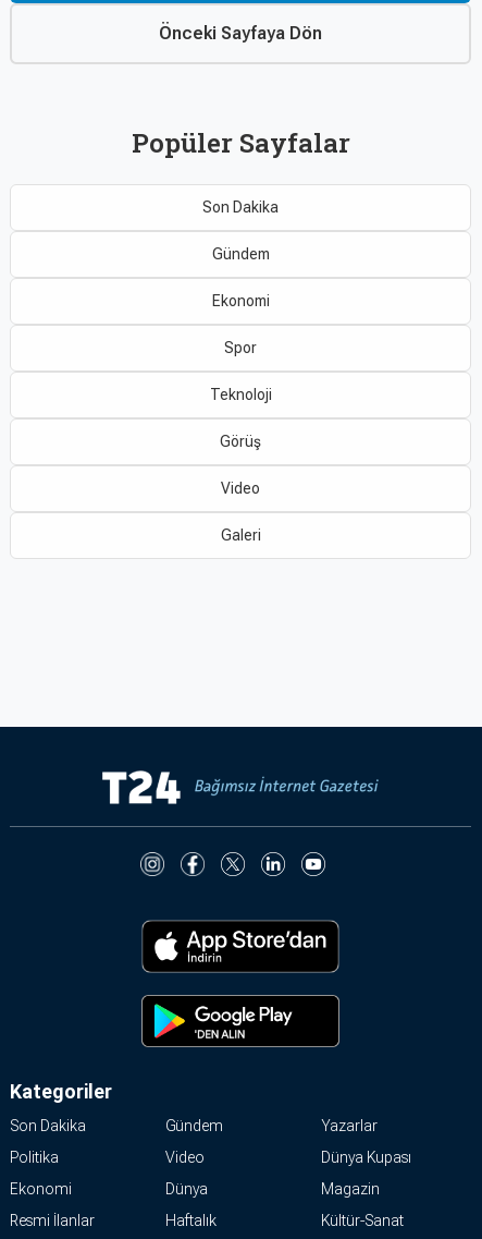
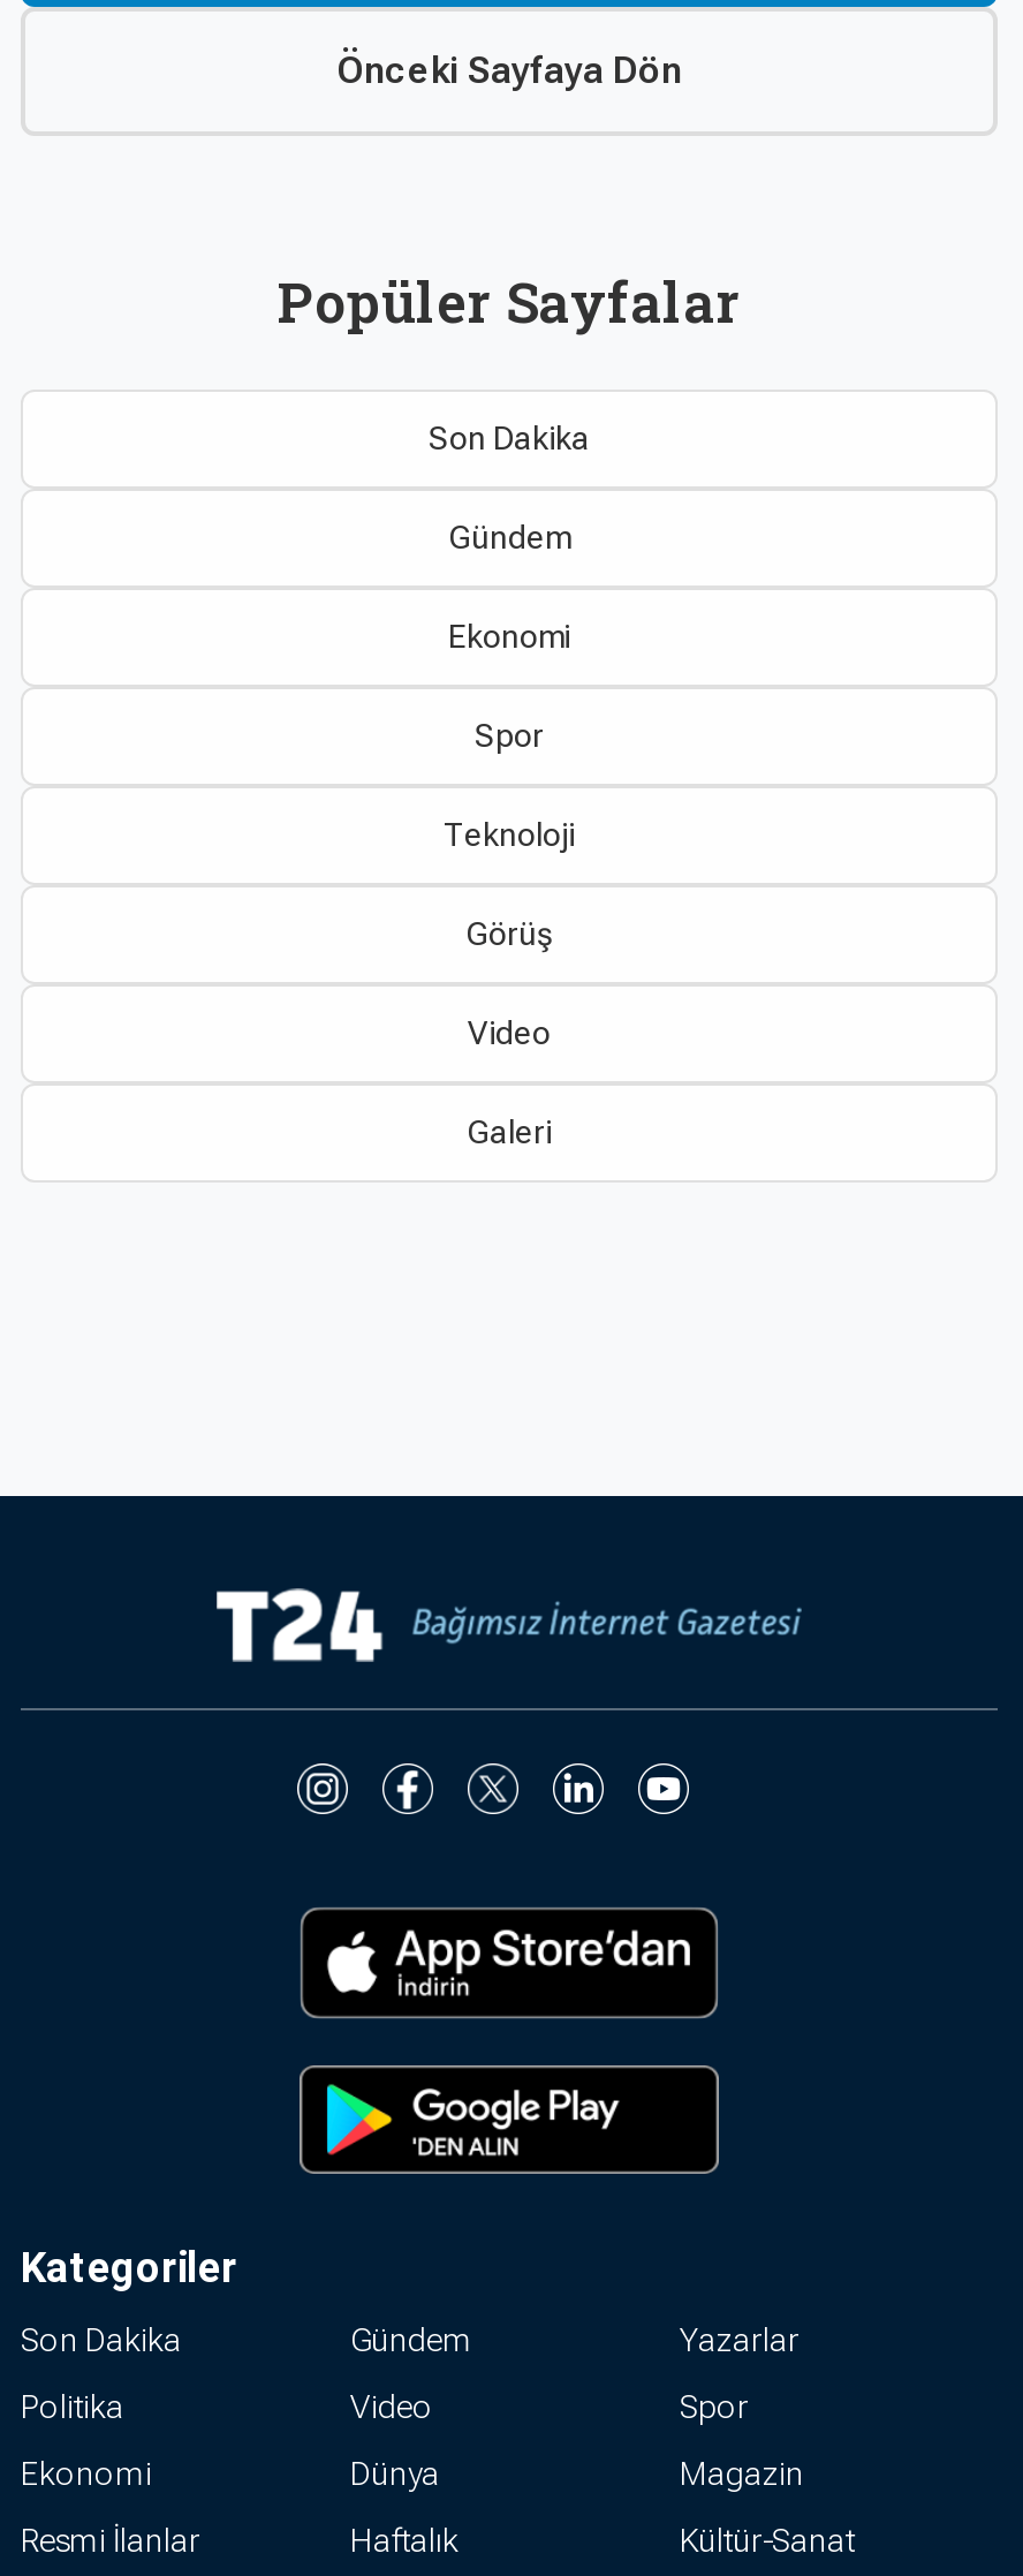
- Dünya Kupası
+ Spor
